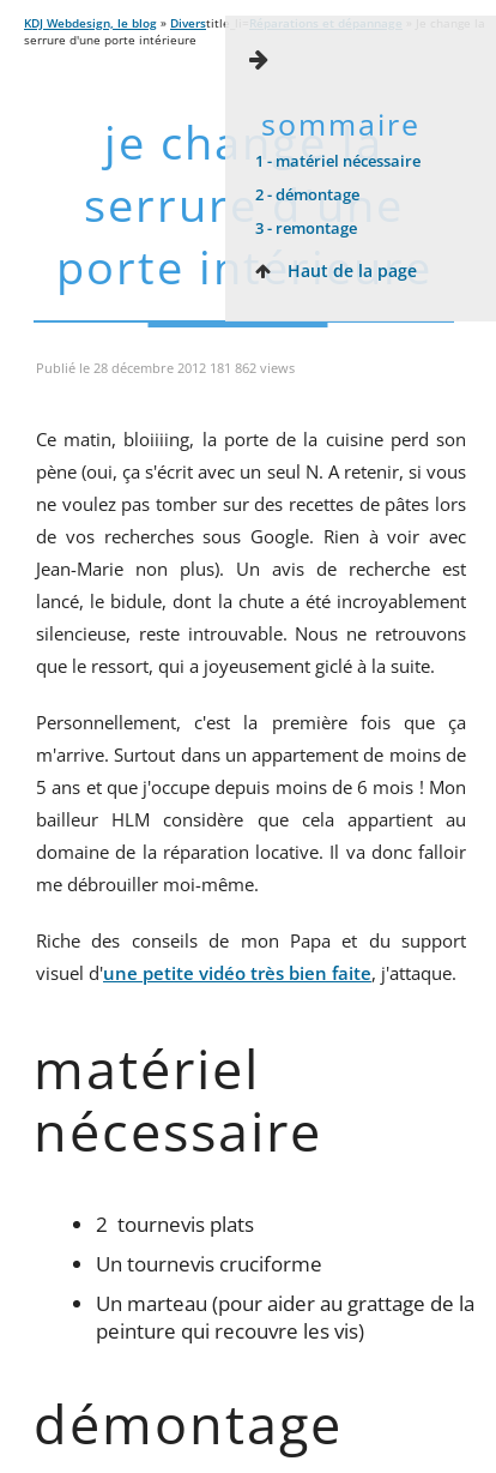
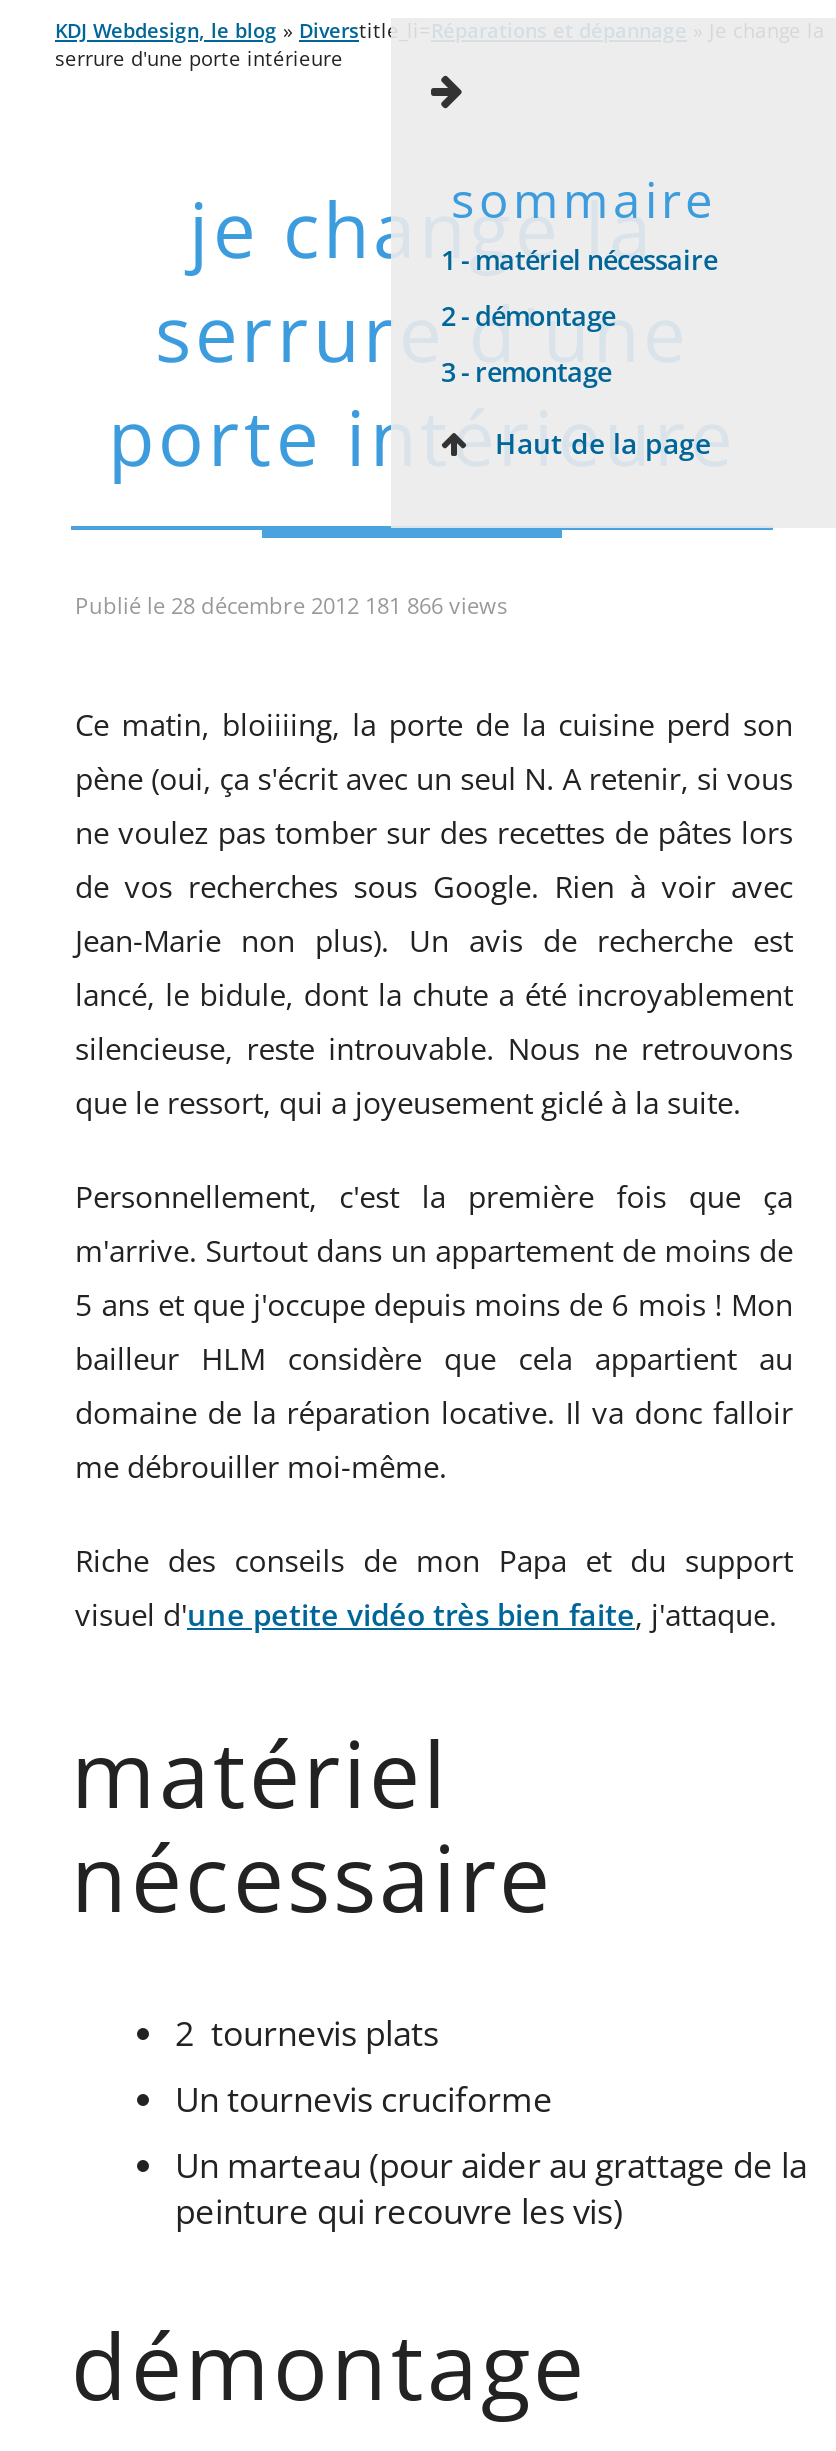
- Publié le 28 décembre 2012 181 862 views
+ Publié le 28 décembre 2012 181 866 views
